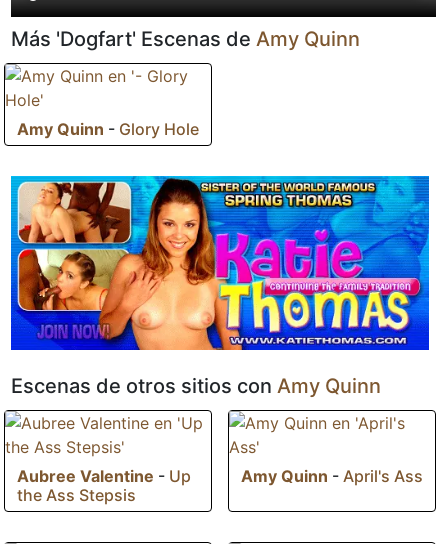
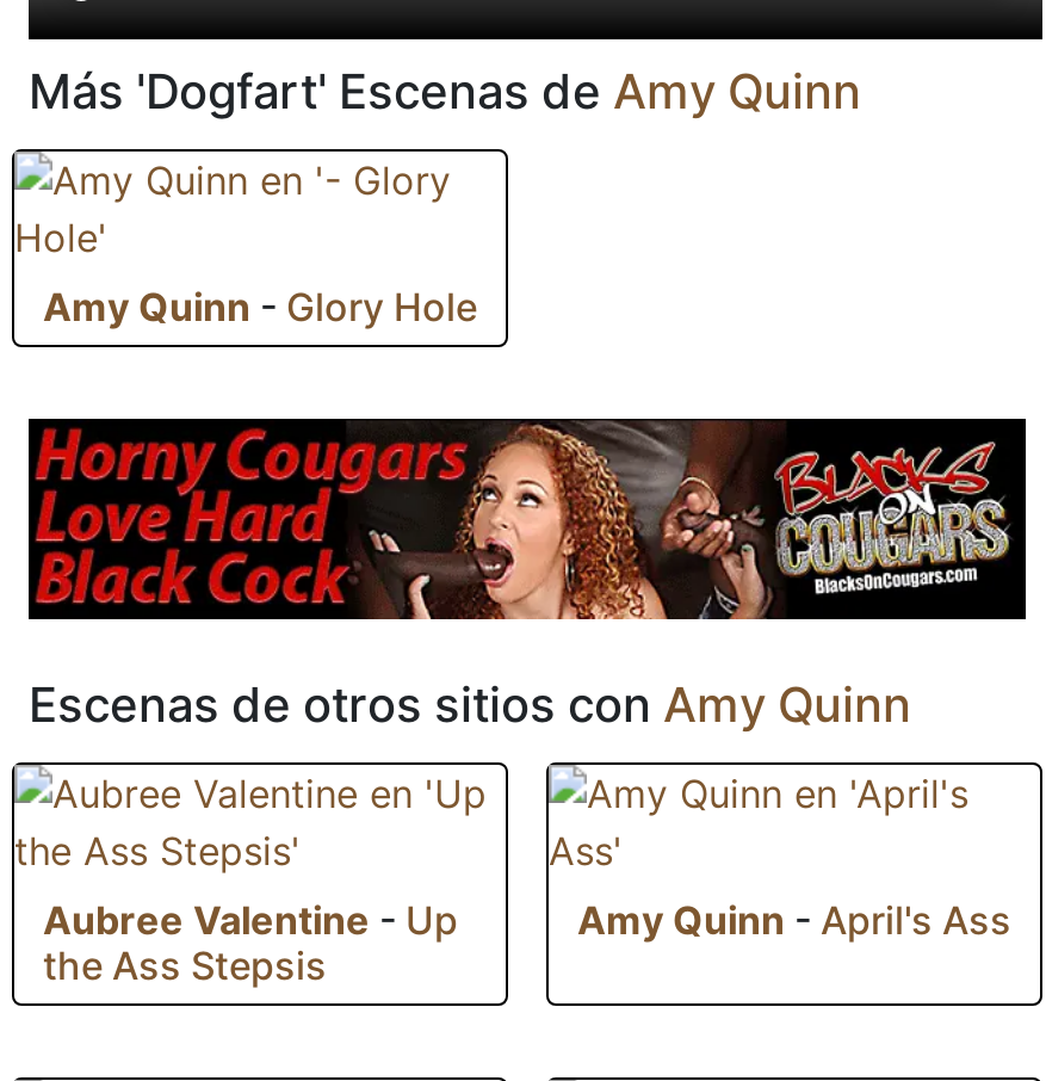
- [image]
+ [image]
